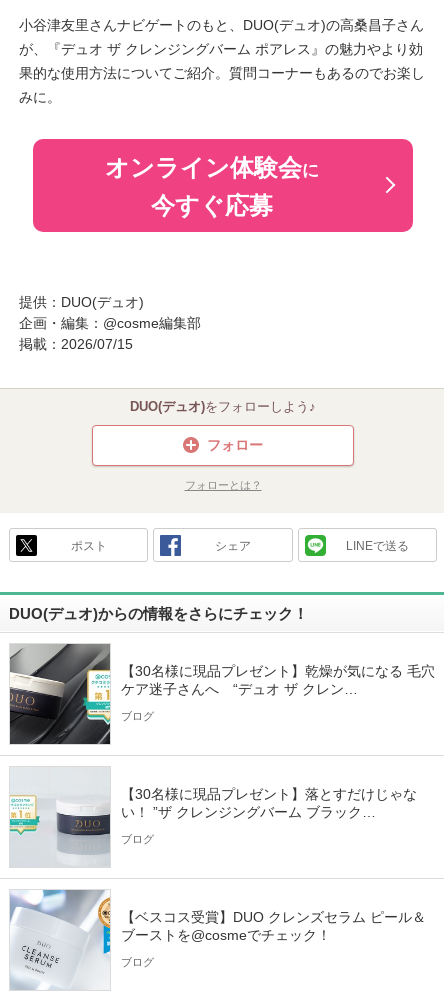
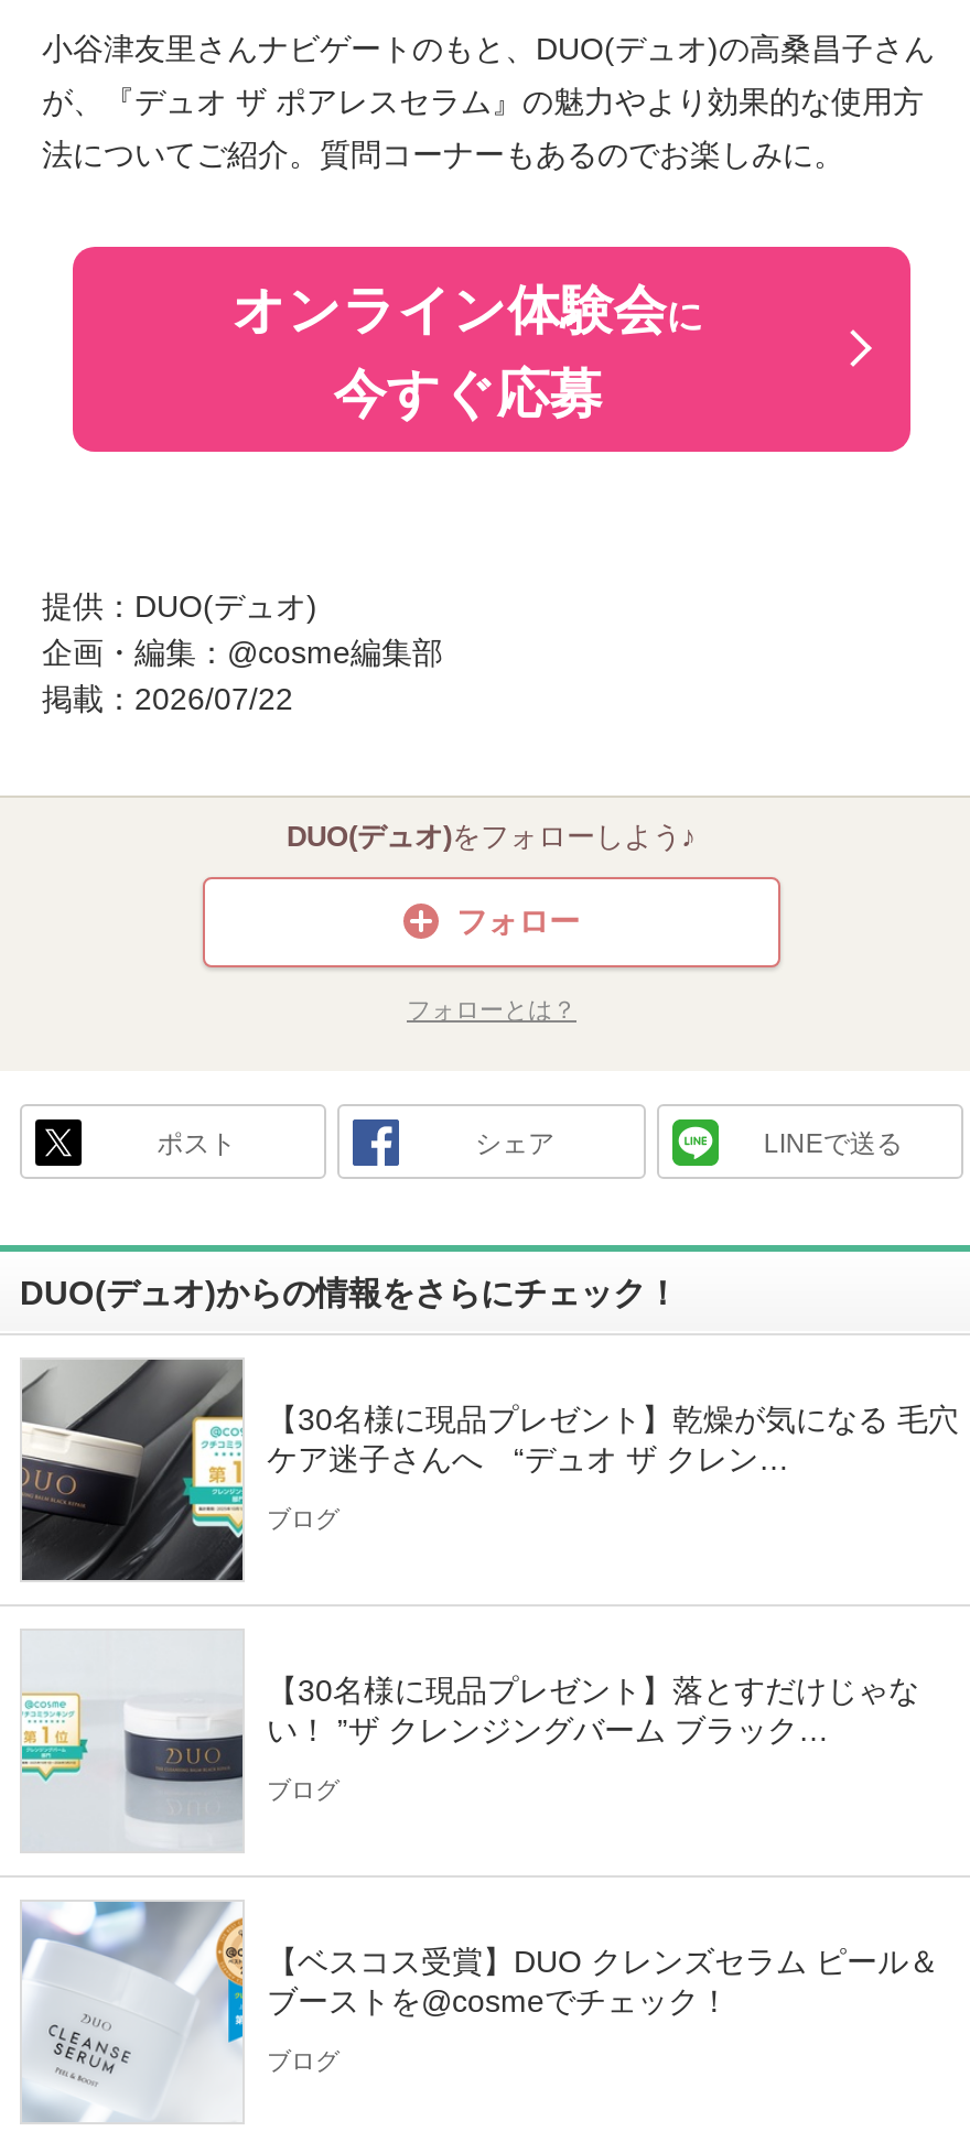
- が、『デュオ ザ クレンジングバーム ポアレス』の魅力やより効
- 果的な使用方法についてご紹介。質問コーナーもあるのでお楽し
- みに。
+ が、『デュオ ザ ポアレスセラム』の魅力やより効果的な使用方
+ 法についてご紹介。質問コーナーもあるのでお楽しみに。

- 掲載：2026/07/15
+ 掲載：2026/07/22
